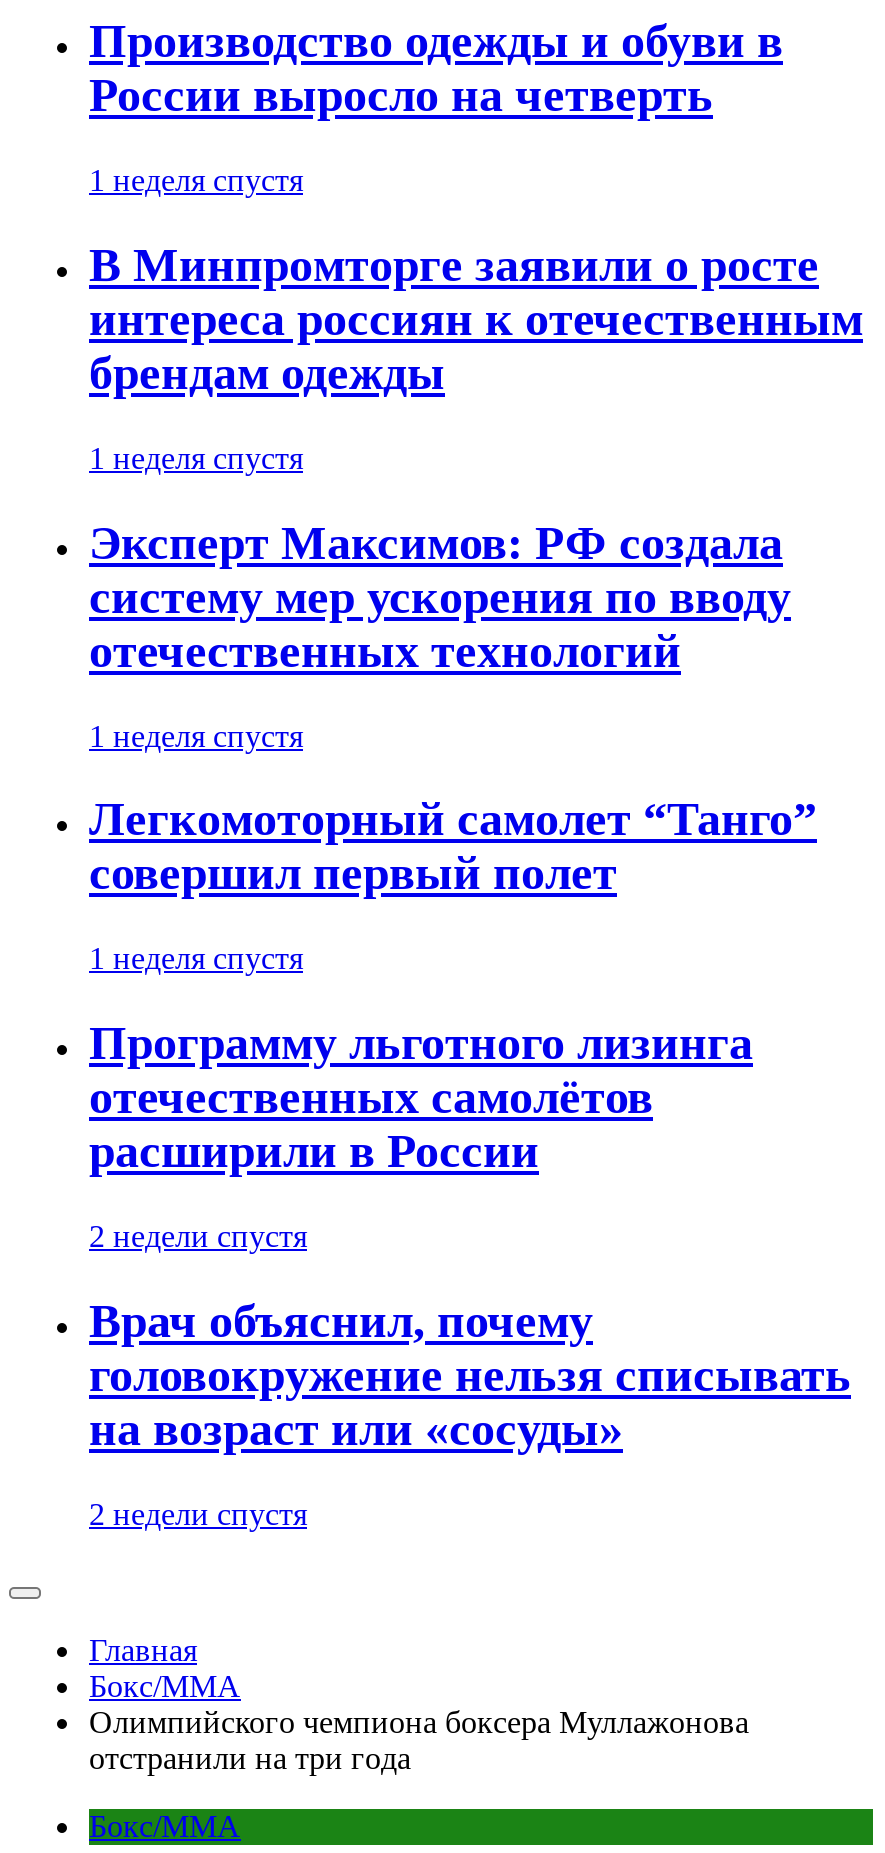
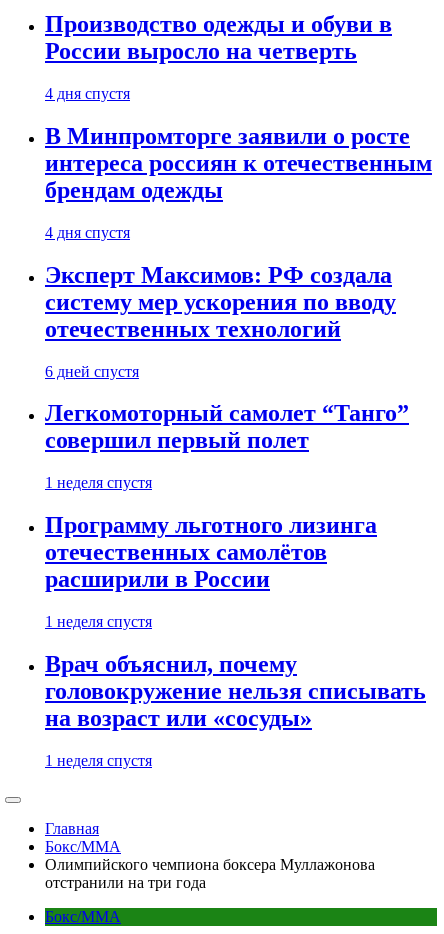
- 1 неделя спустя
+ 4 дня спустя

- 1 неделя спустя
+ 4 дня спустя

- 1 неделя спустя
+ 6 дней спустя

- 2 недели спустя
+ 1 неделя спустя

- 2 недели спустя
+ 1 неделя спустя
